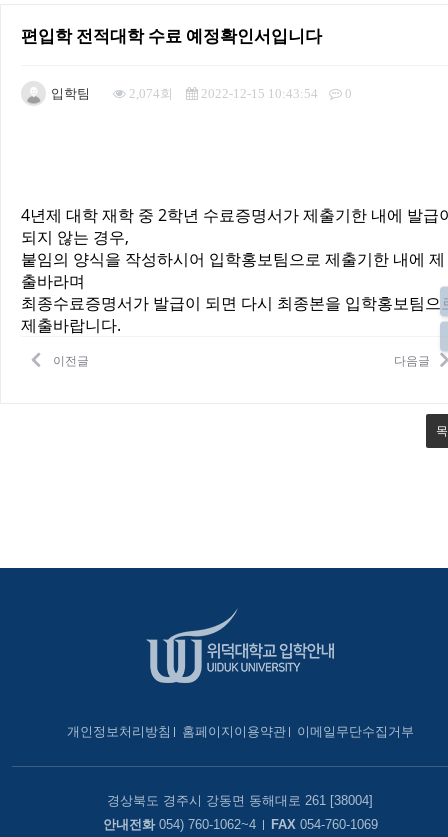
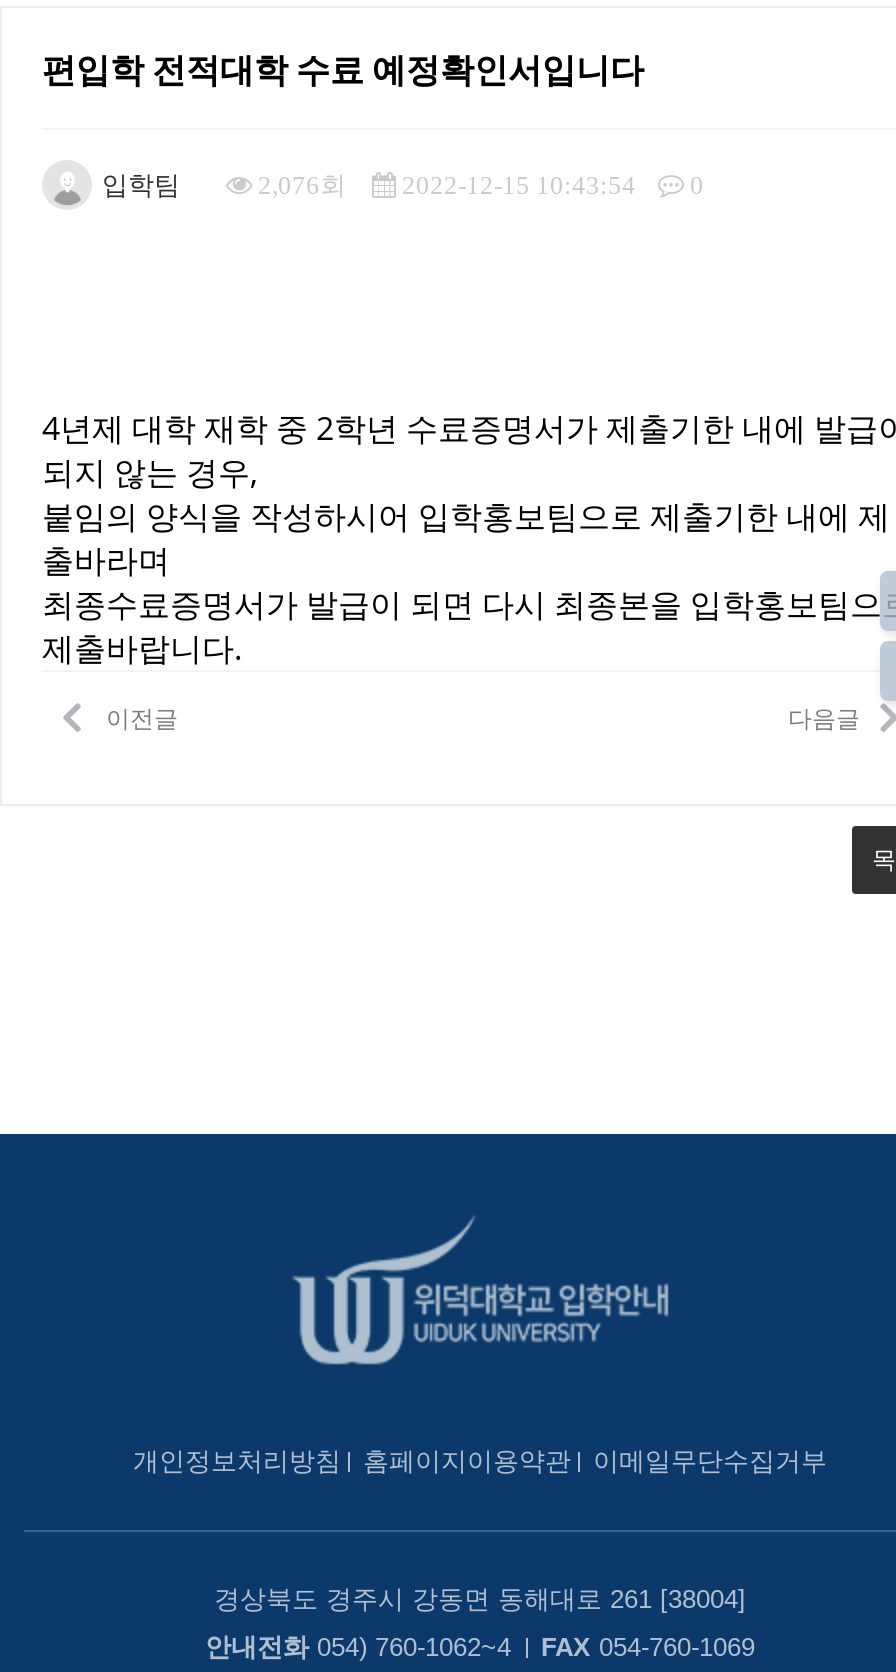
- 2,074회 2022-12-15 10:43:54 0
+ 2,076회 2022-12-15 10:43:54 0
